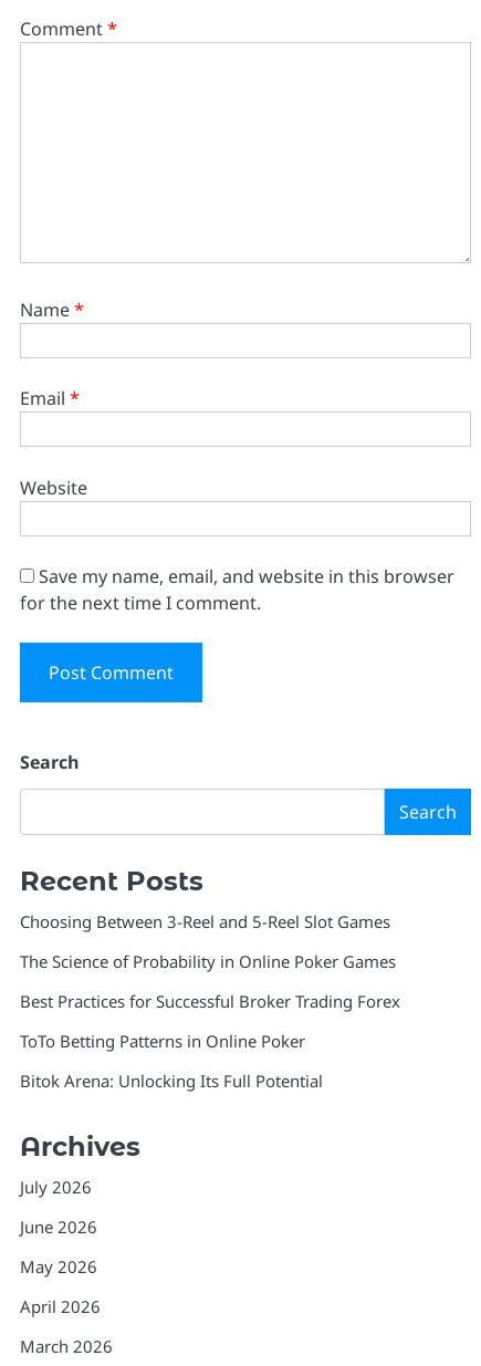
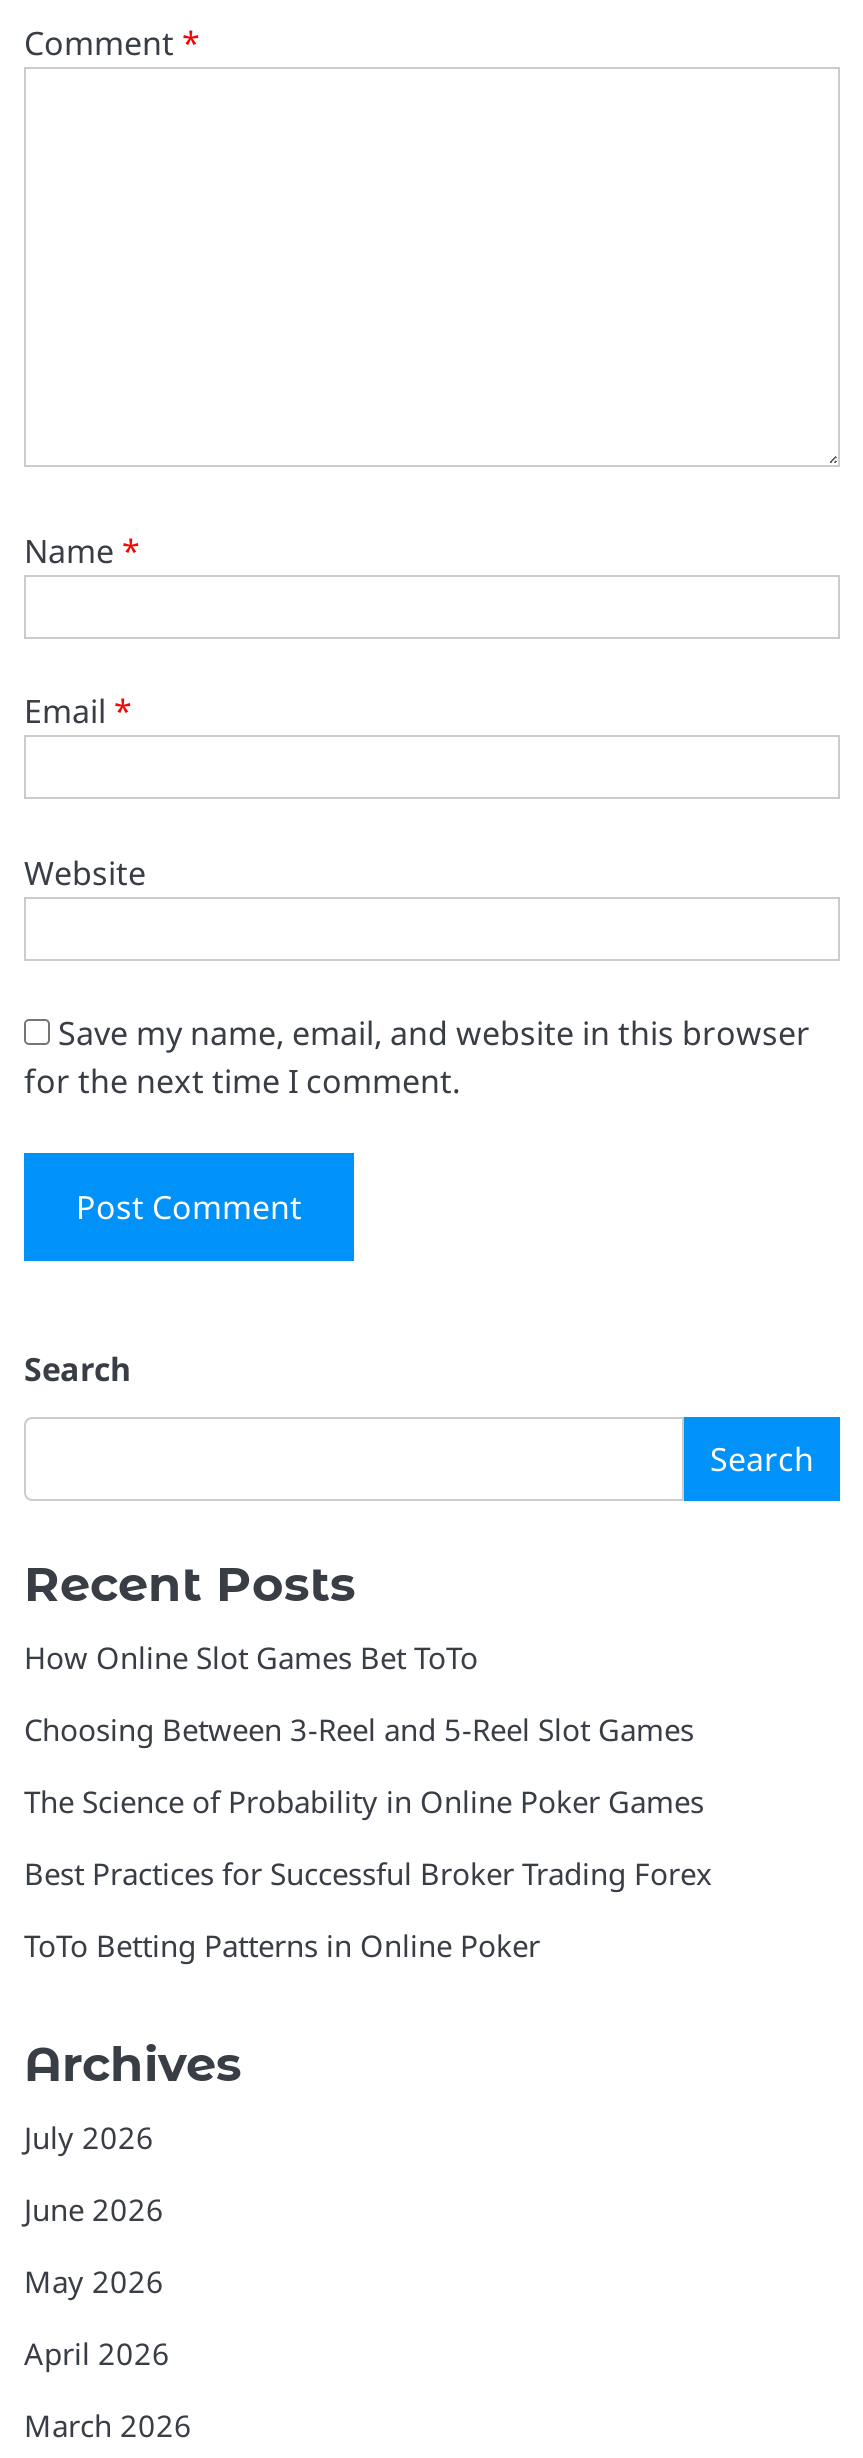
+ How Online Slot Games Bet ToTo

moved down: Choosing Between 3-Reel and 5-Reel Slot Games | The Science of Probability in Online Poker Games | Best Practices for Successful Broker Trading Forex | ToTo Betting Patterns in Online Poker

- Bitok Arena: Unlocking Its Full Potential
